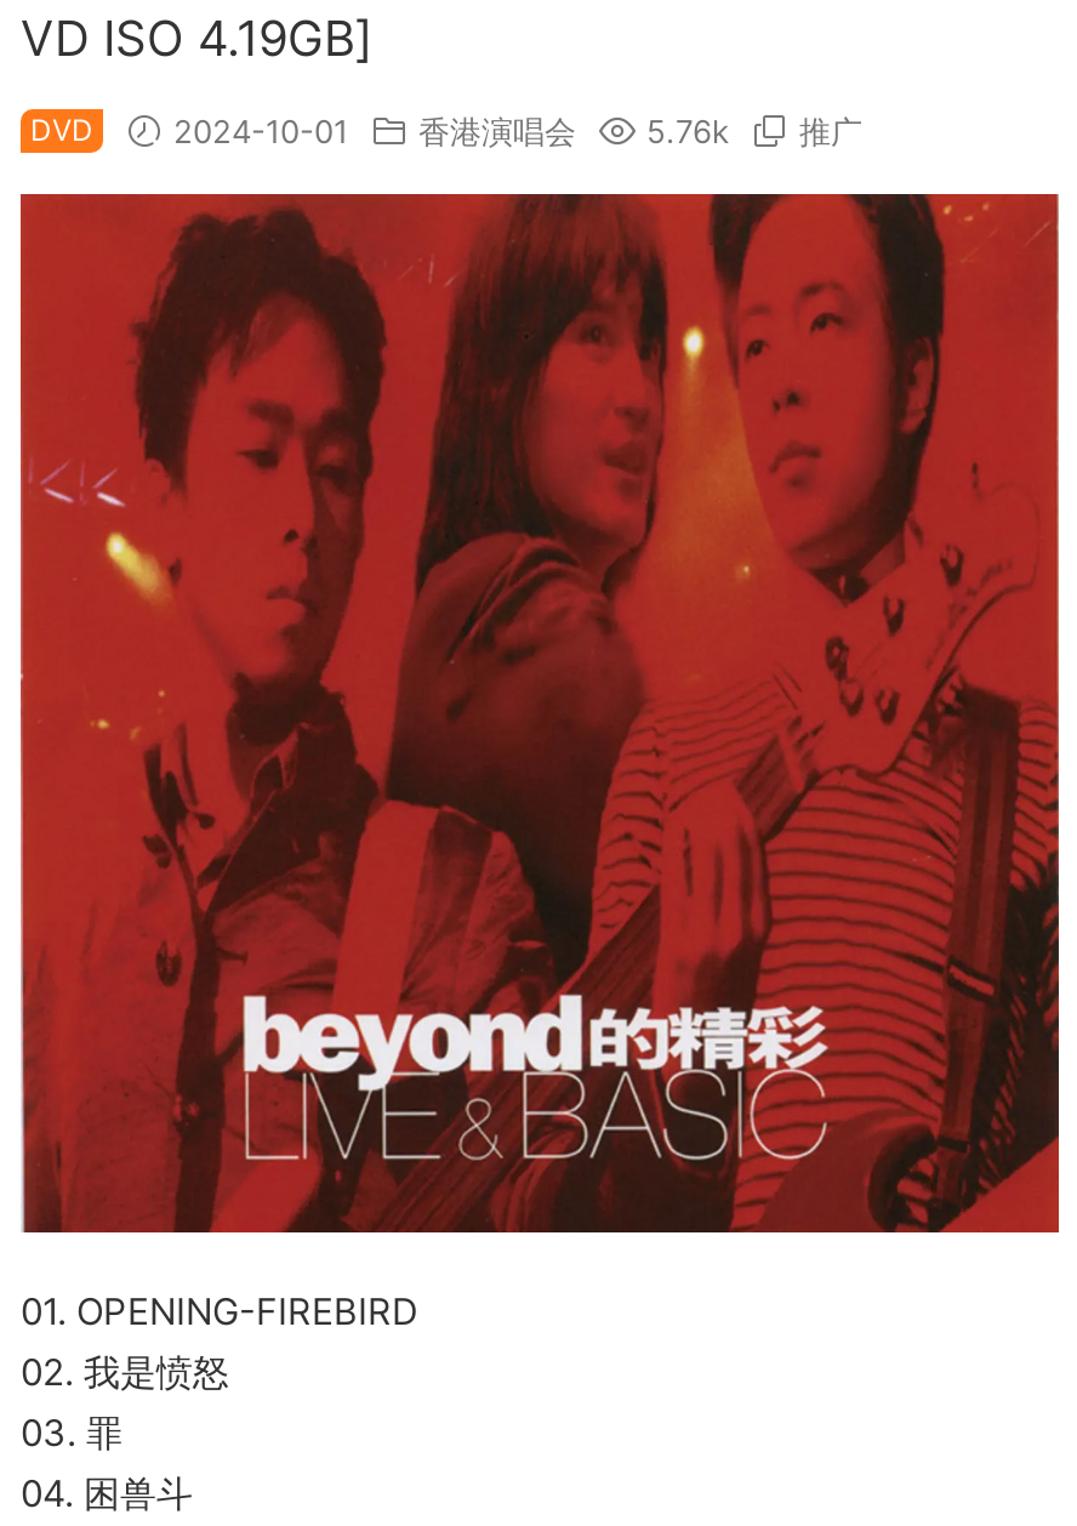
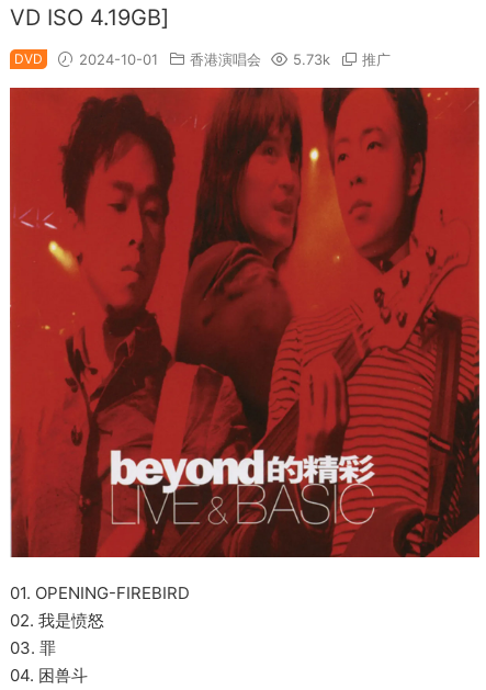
- DVD 2024-10-01 香港演唱会 5.76k 推广
+ DVD 2024-10-01 香港演唱会 5.73k 推广
